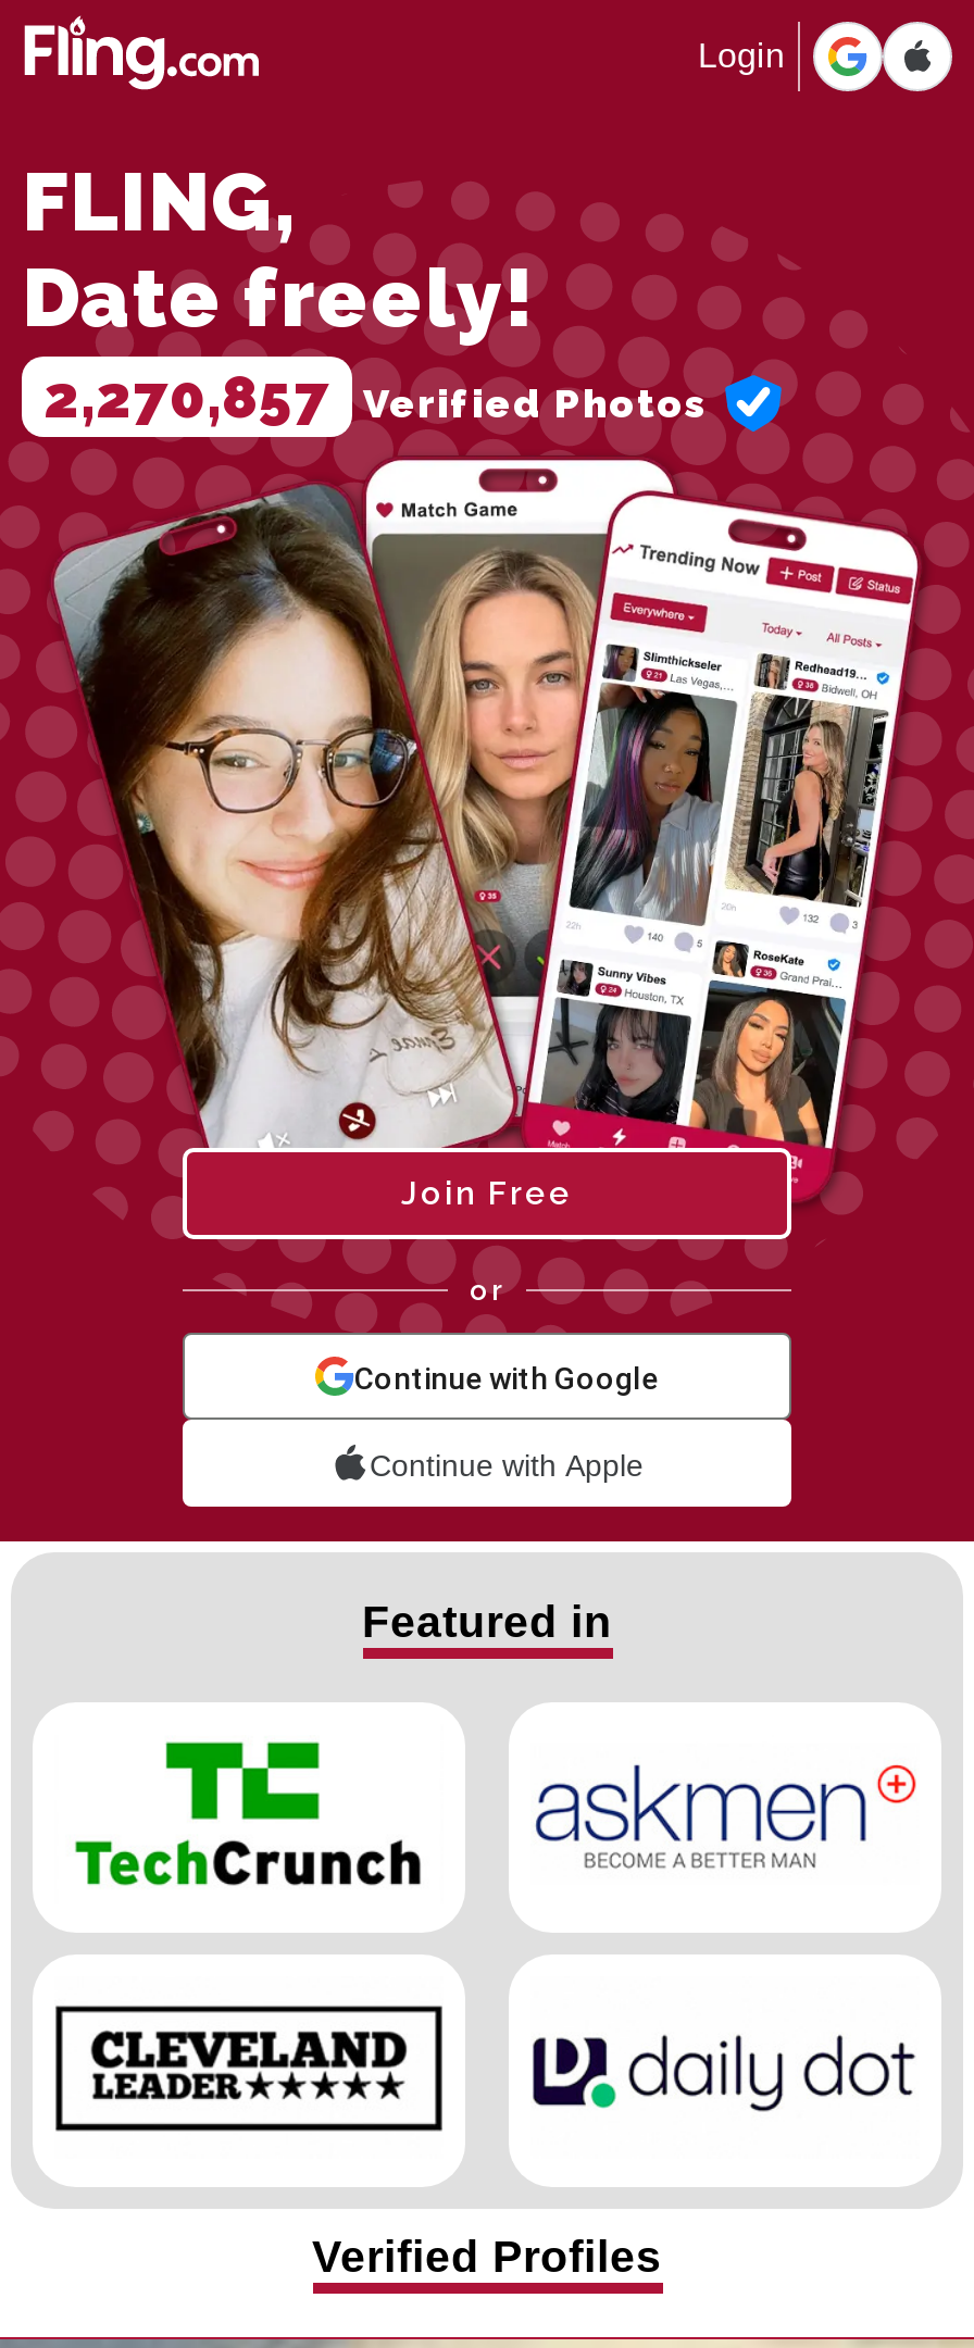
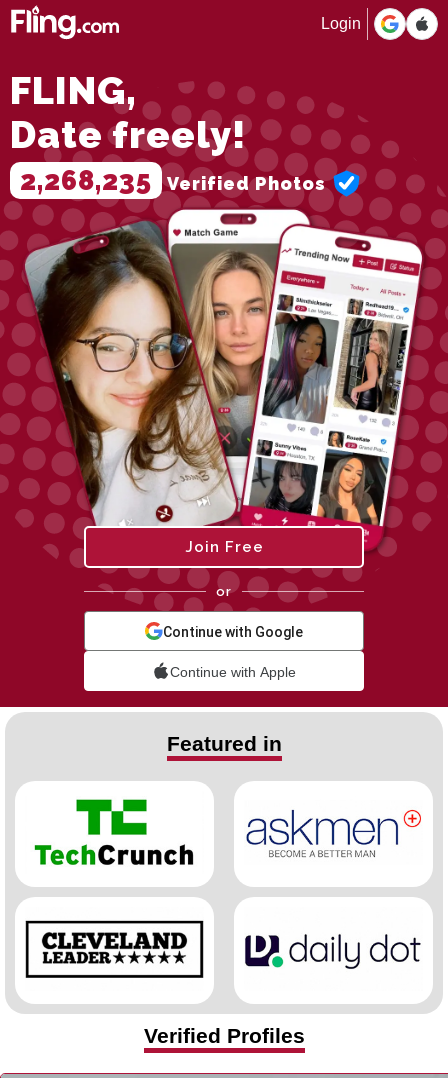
- 2,270,857 Verified Photos
+ 2,268,235 Verified Photos
